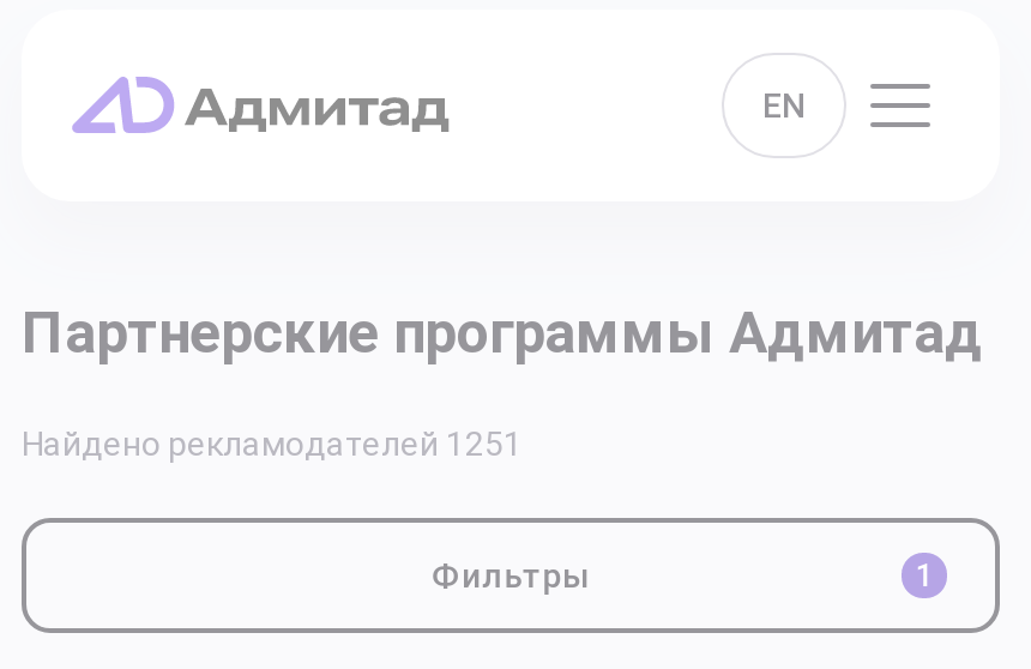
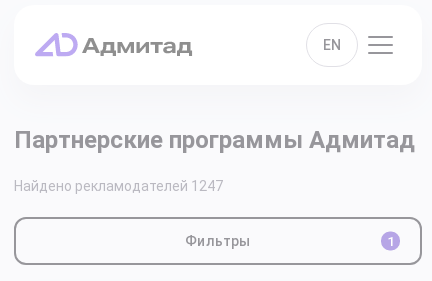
- Найдено рекламодателей 1251
+ Найдено рекламодателей 1247
